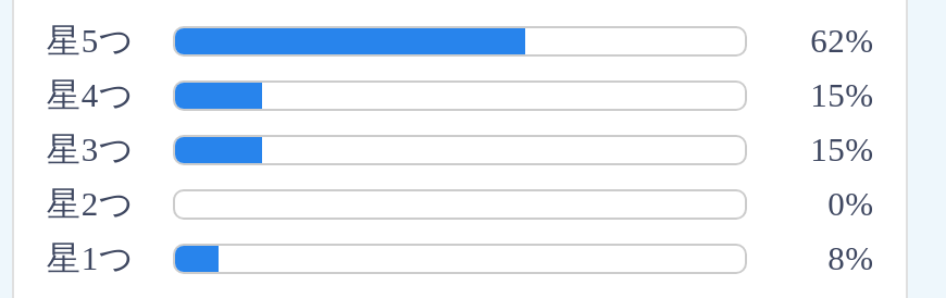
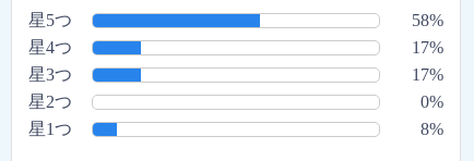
- 62%
+ 58%

- 15%
+ 17%

- 15%
+ 17%
